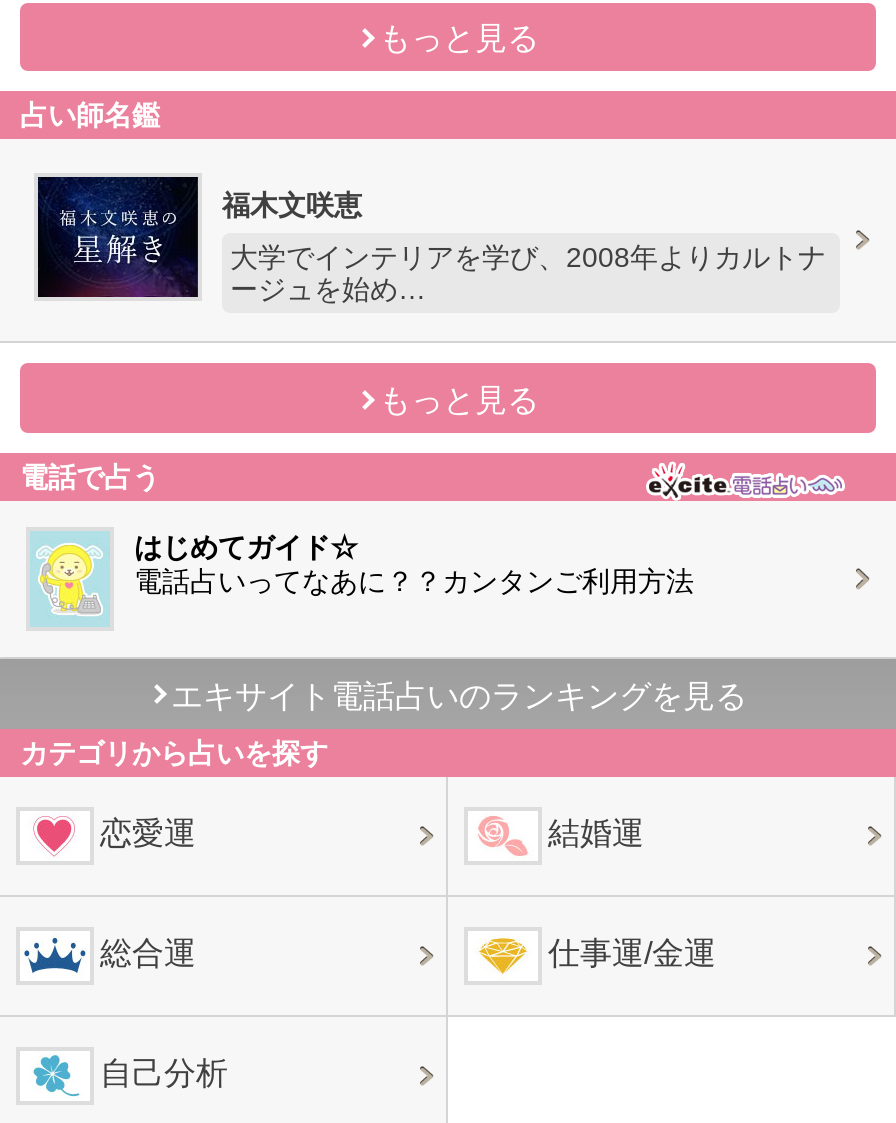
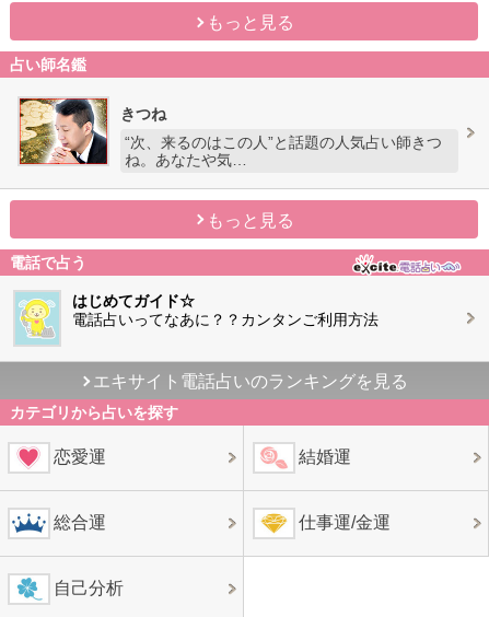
- [image]
- 福木文咲恵
+ [image]
+ きつね

- 大学でインテリアを学び、2008年よりカルトナ
- ージュを始め…
+ “次、来るのはこの人”と話題の人気占い師きつ
+ ね。あなたや気…
